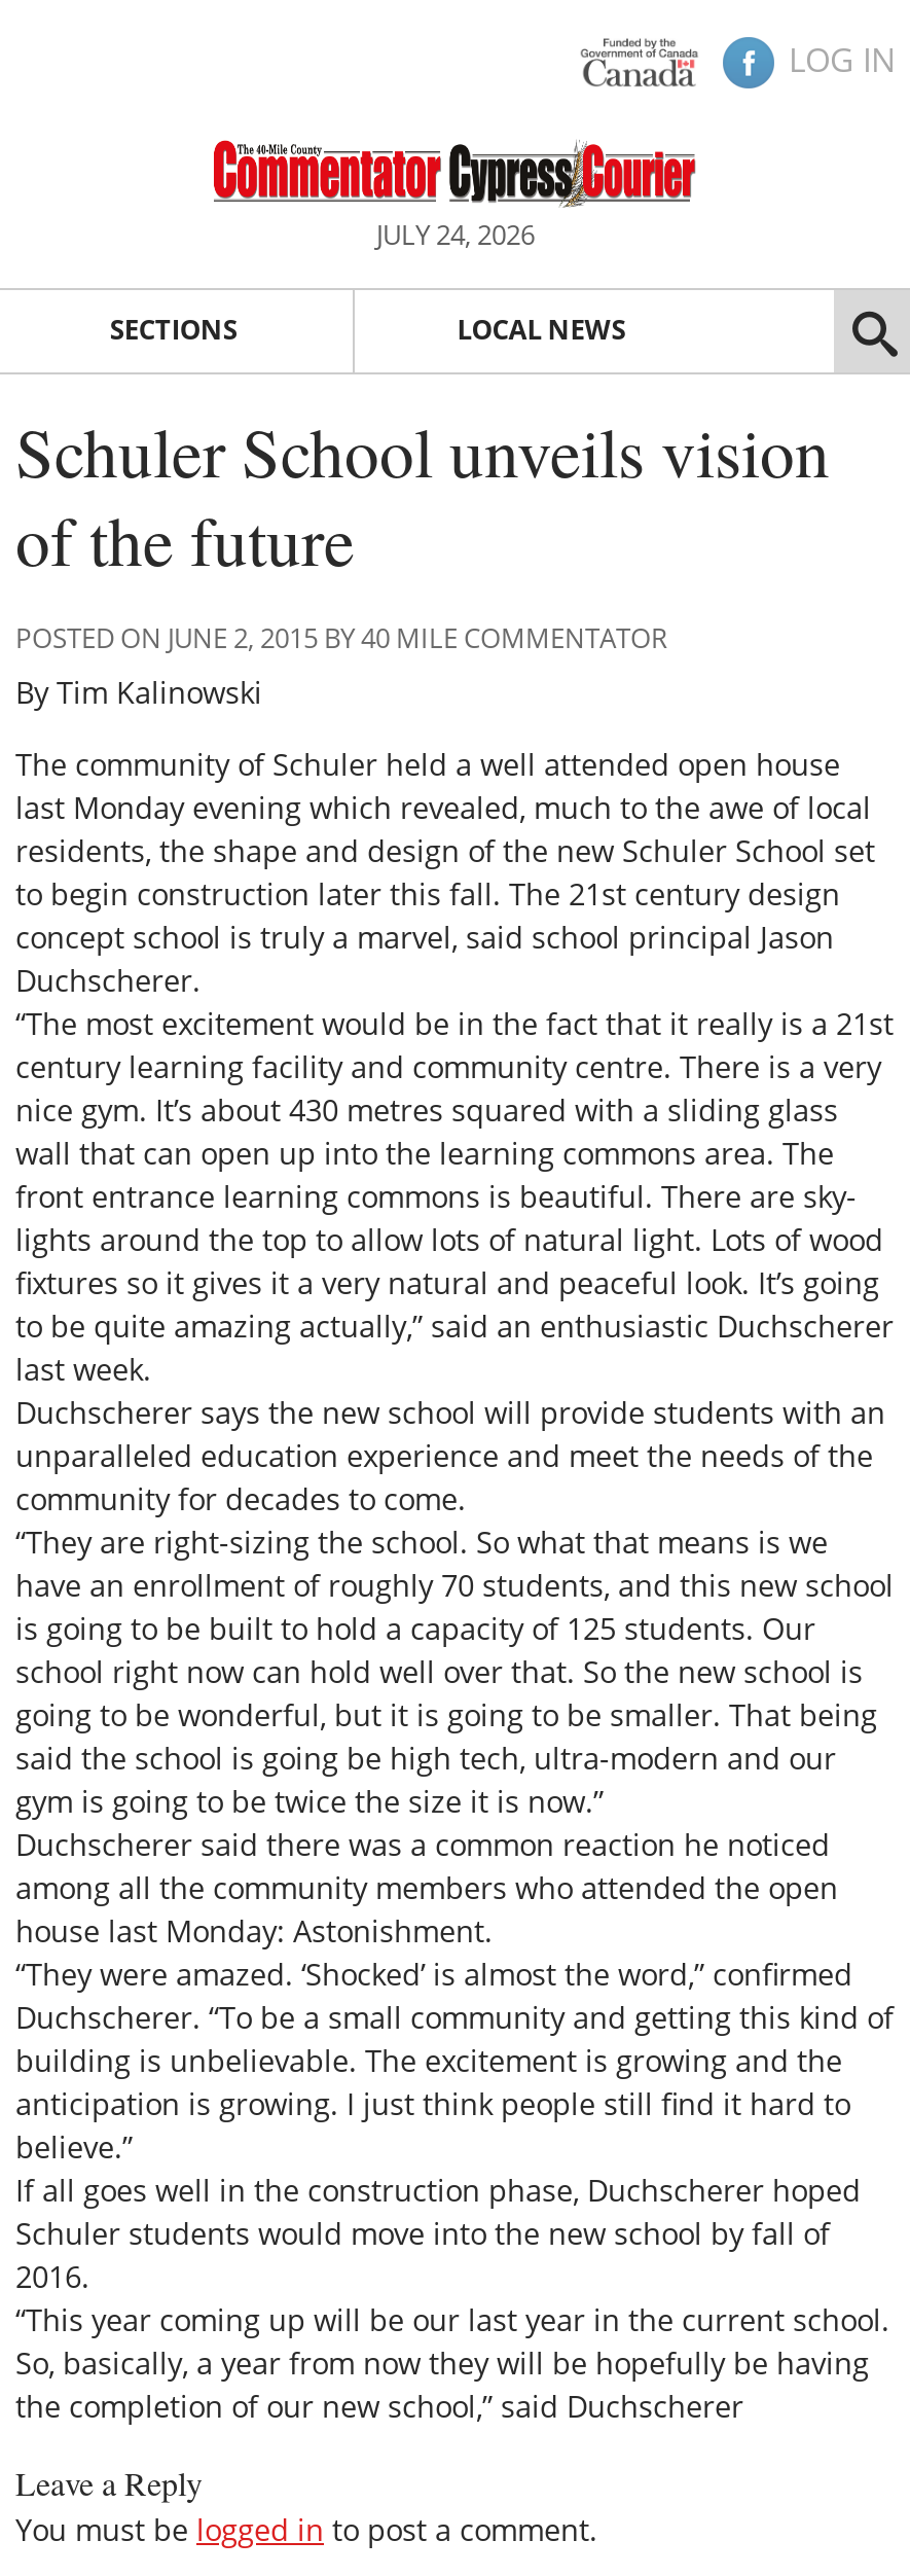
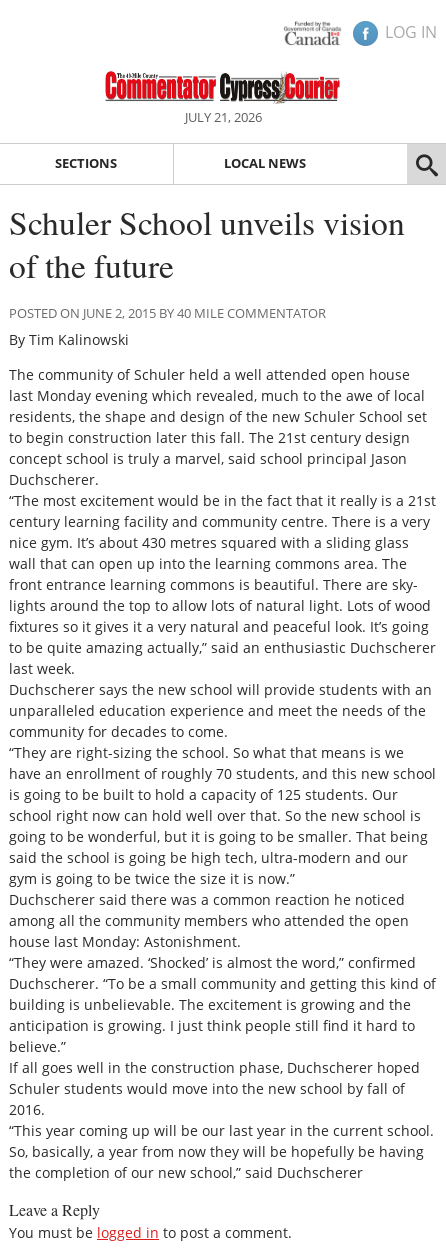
- JULY 24, 2026
+ JULY 21, 2026
